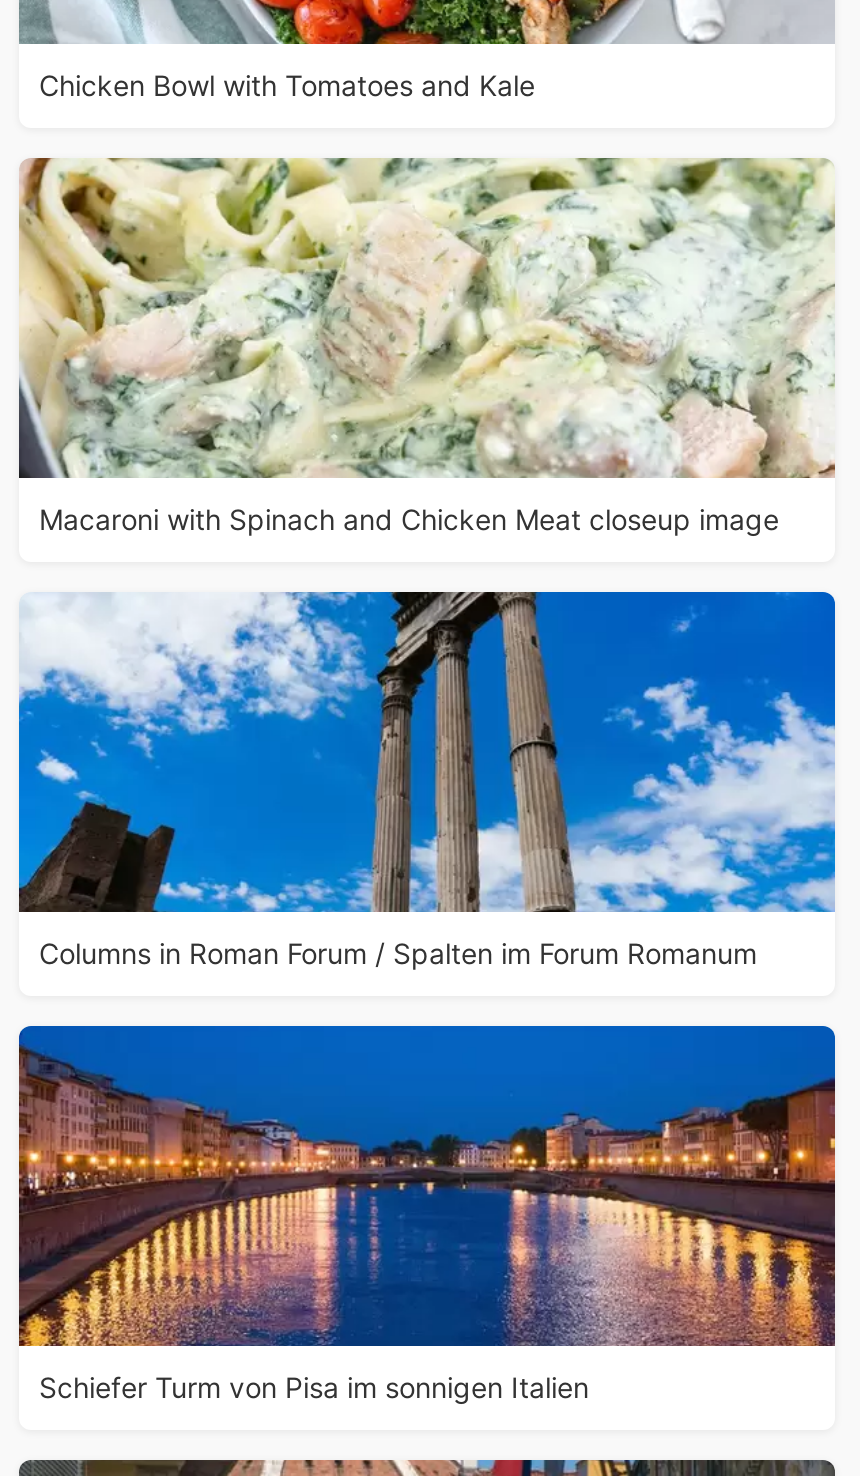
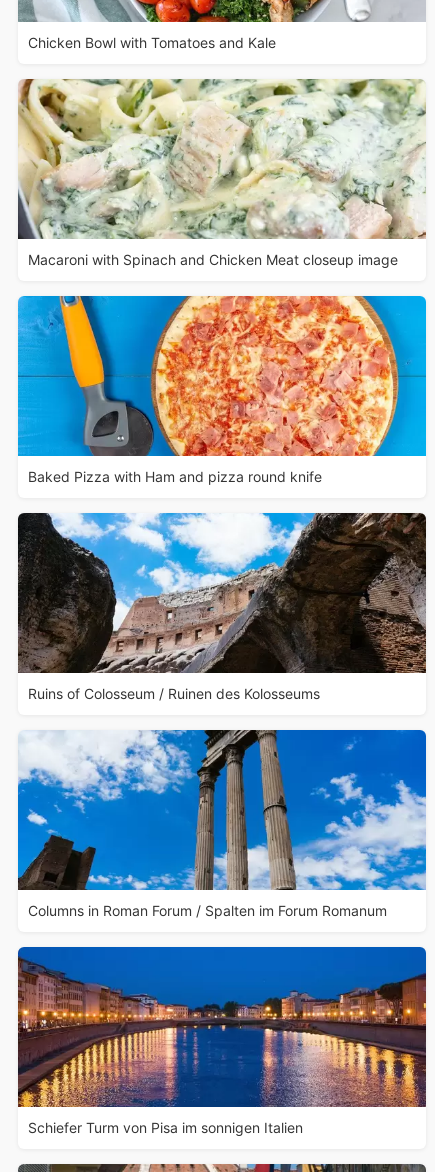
+ [image]
+ Baked Pizza with Ham and pizza round knife

+ [image]
+ Ruins of Colosseum / Ruinen des Kolosseums
